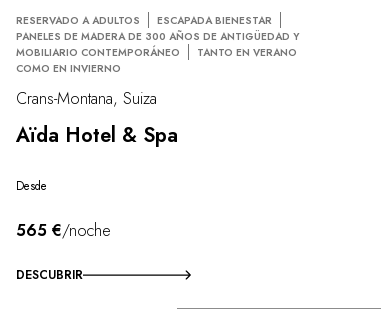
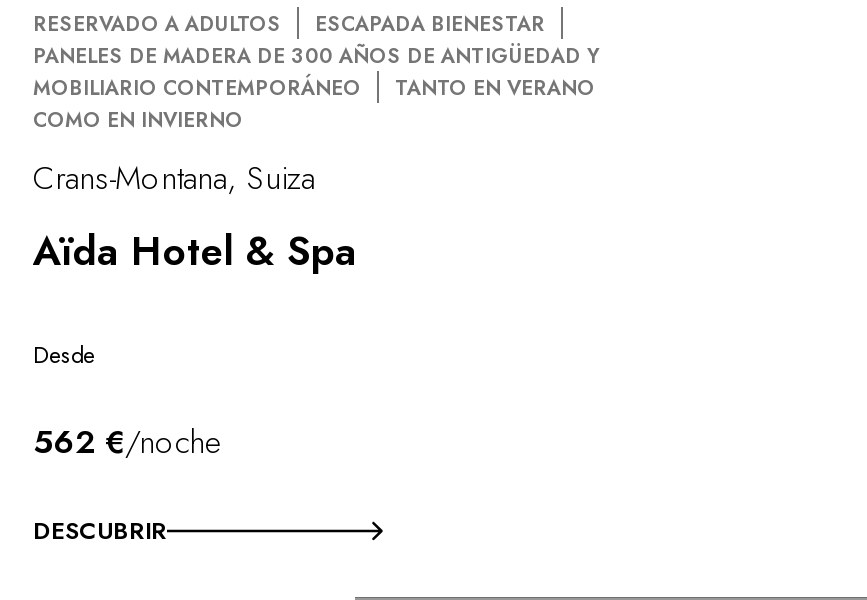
- 565 €/noche
+ 562 €/noche
